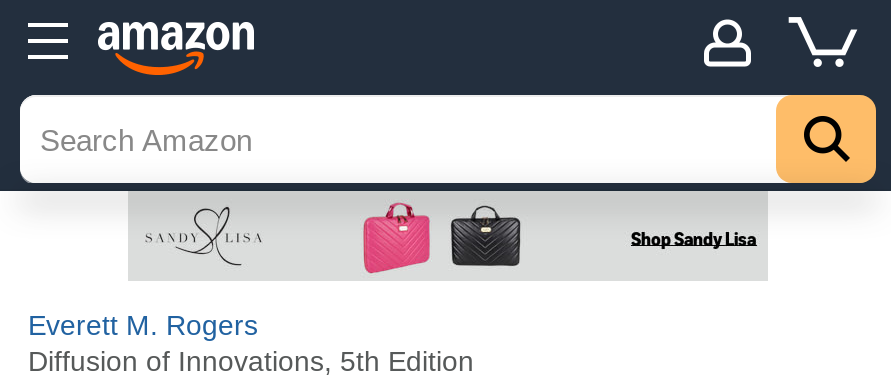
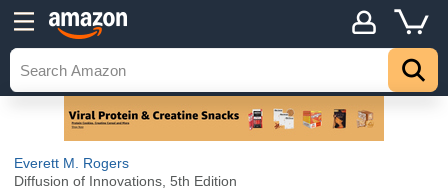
- [image]
+ [image]
